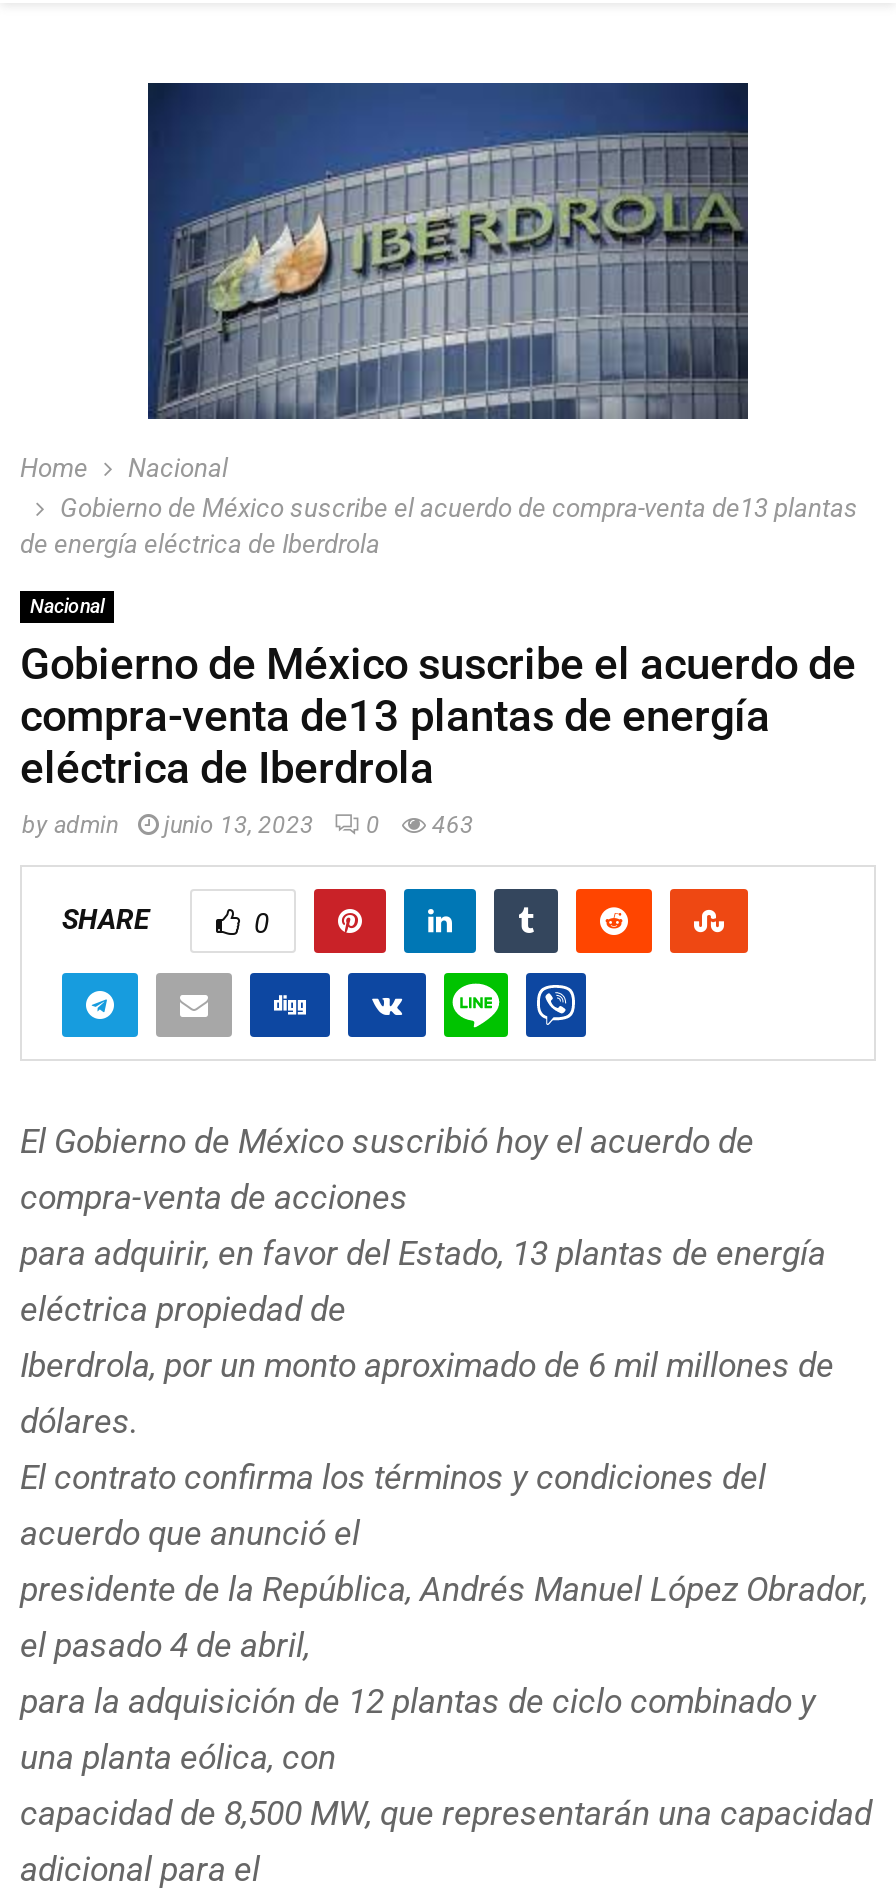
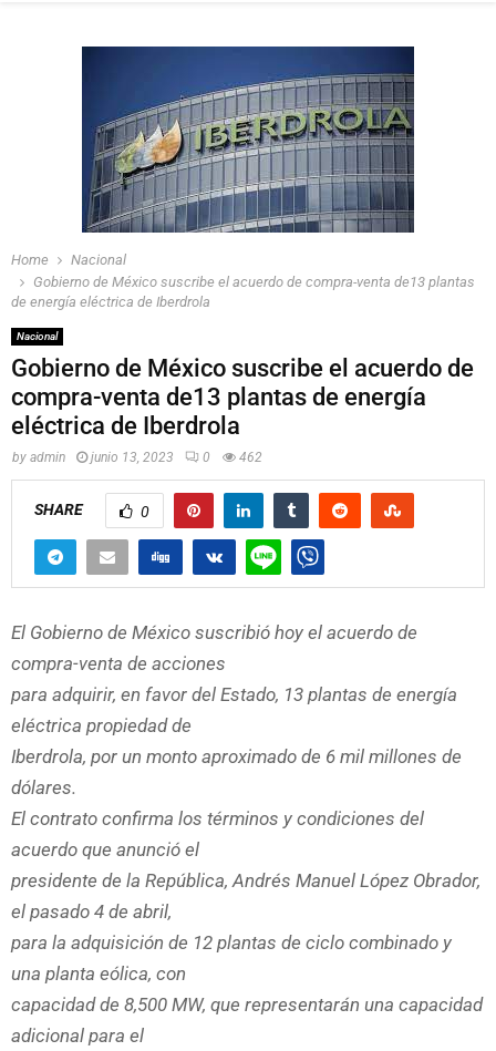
- by admin junio 13, 2023 0 463
+ by admin junio 13, 2023 0 462
